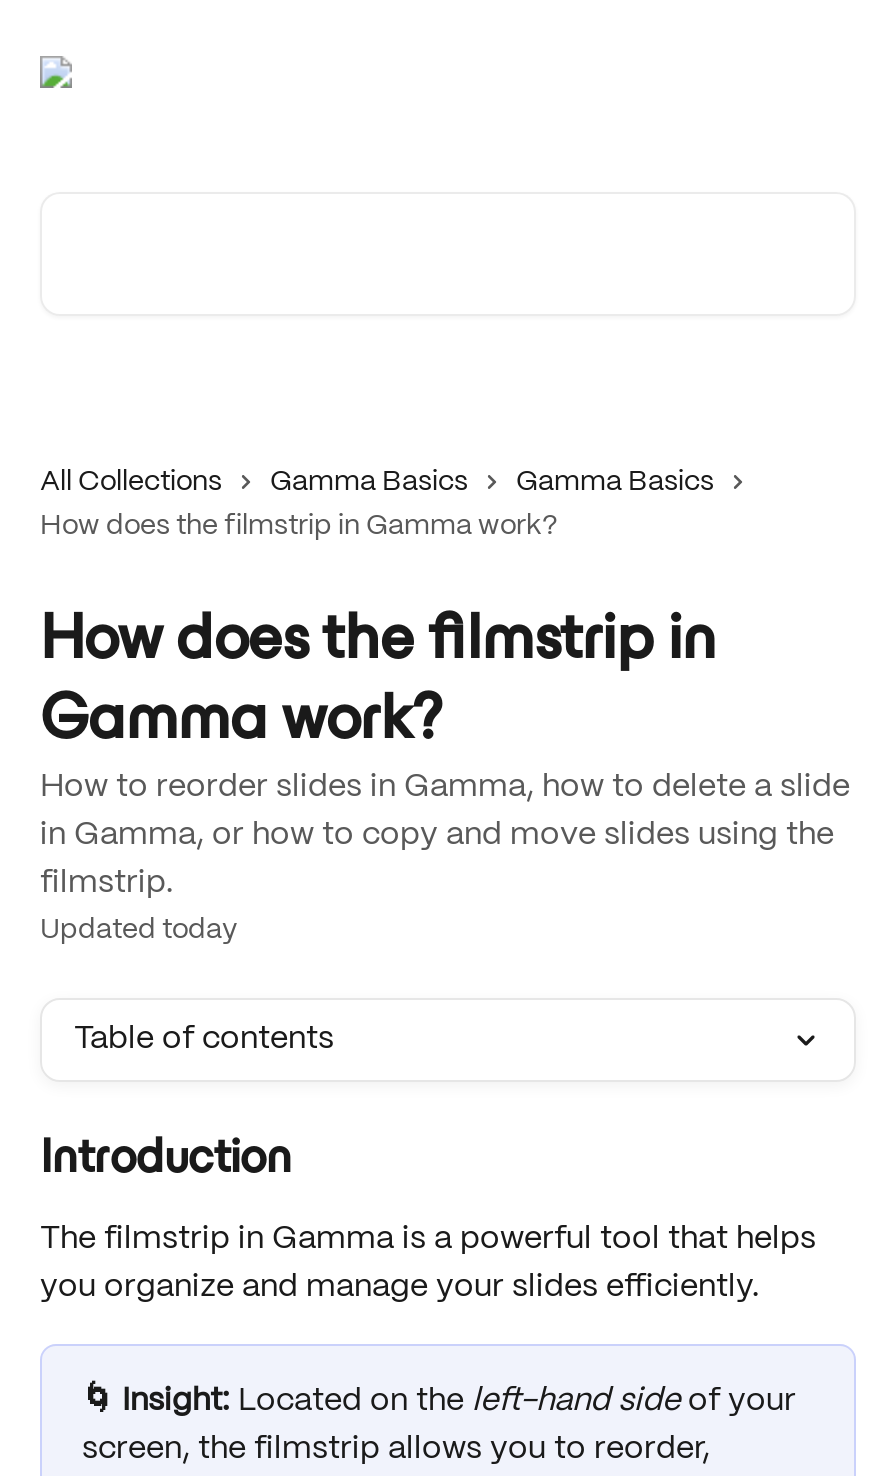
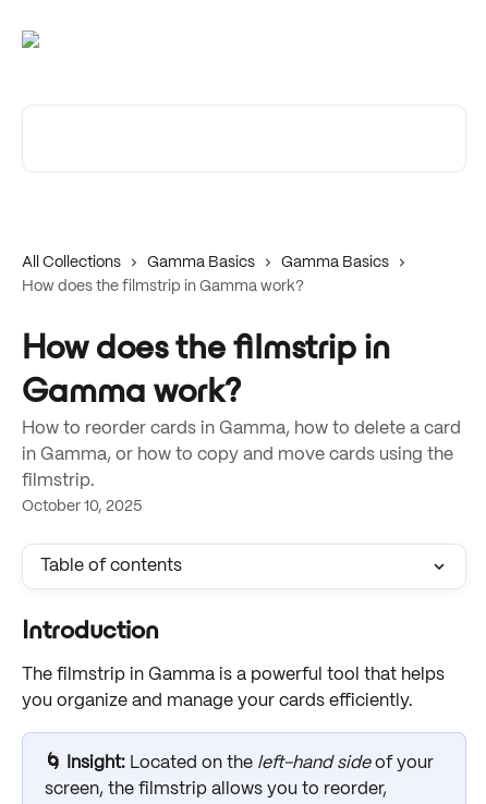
- How to reorder slides in Gamma, how to delete a slide
+ How to reorder cards in Gamma, how to delete a card

- in Gamma, or how to copy and move slides using the
+ in Gamma, or how to copy and move cards using the

- Updated today
+ October 10, 2025

- you organize and manage your slides efficiently.
+ you organize and manage your cards efficiently.
